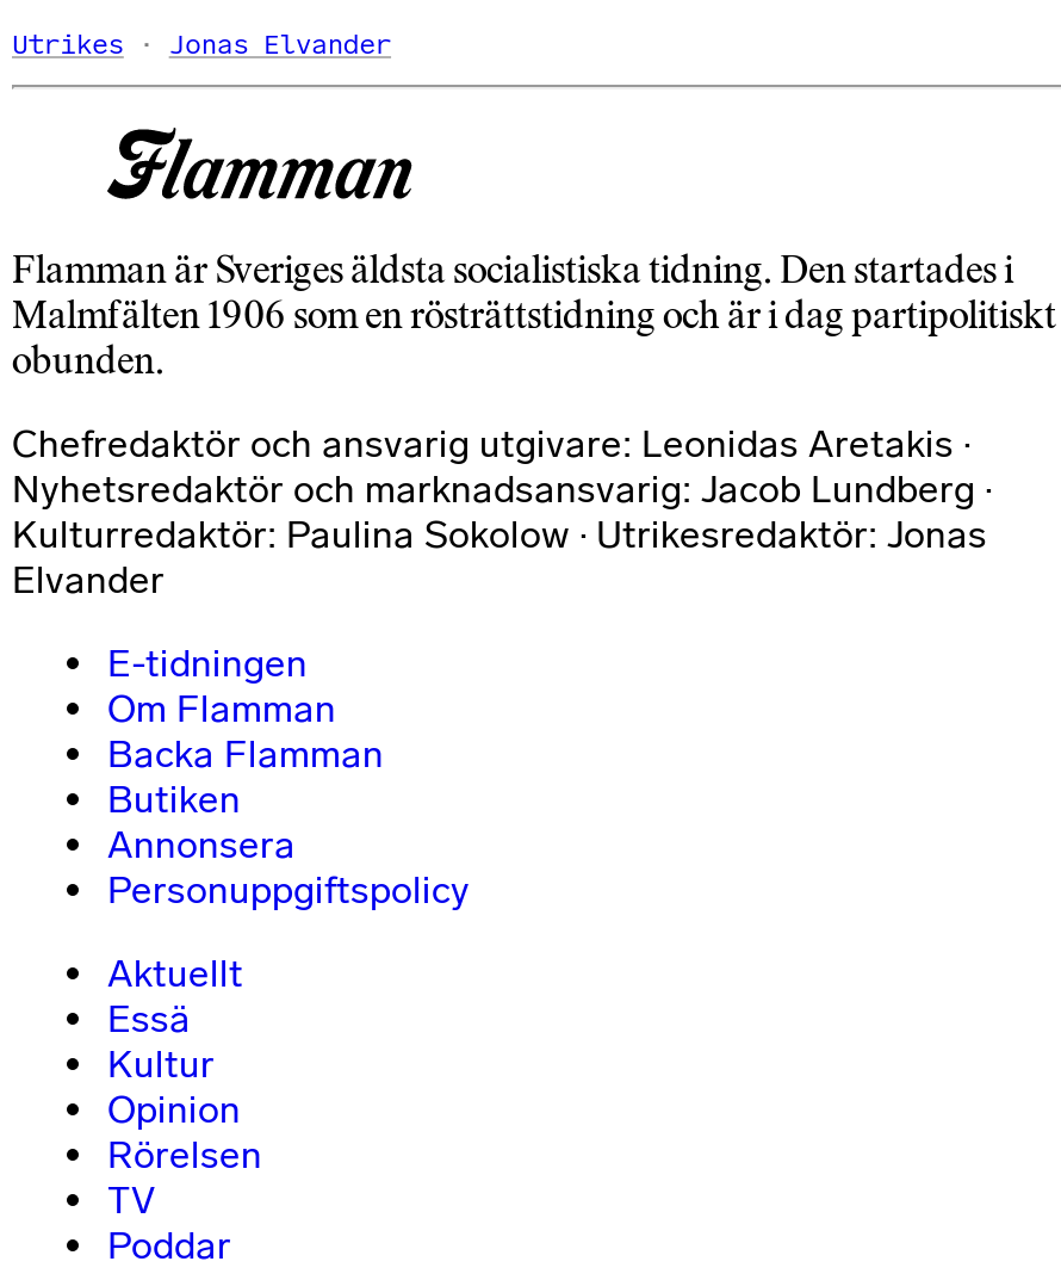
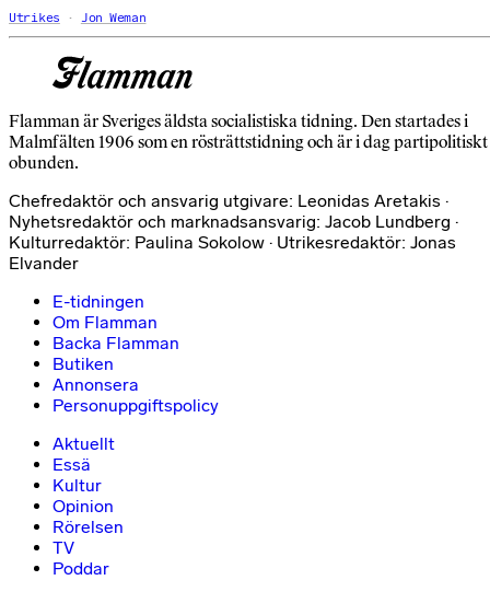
- Jonas Elvander
+ Jon Weman
